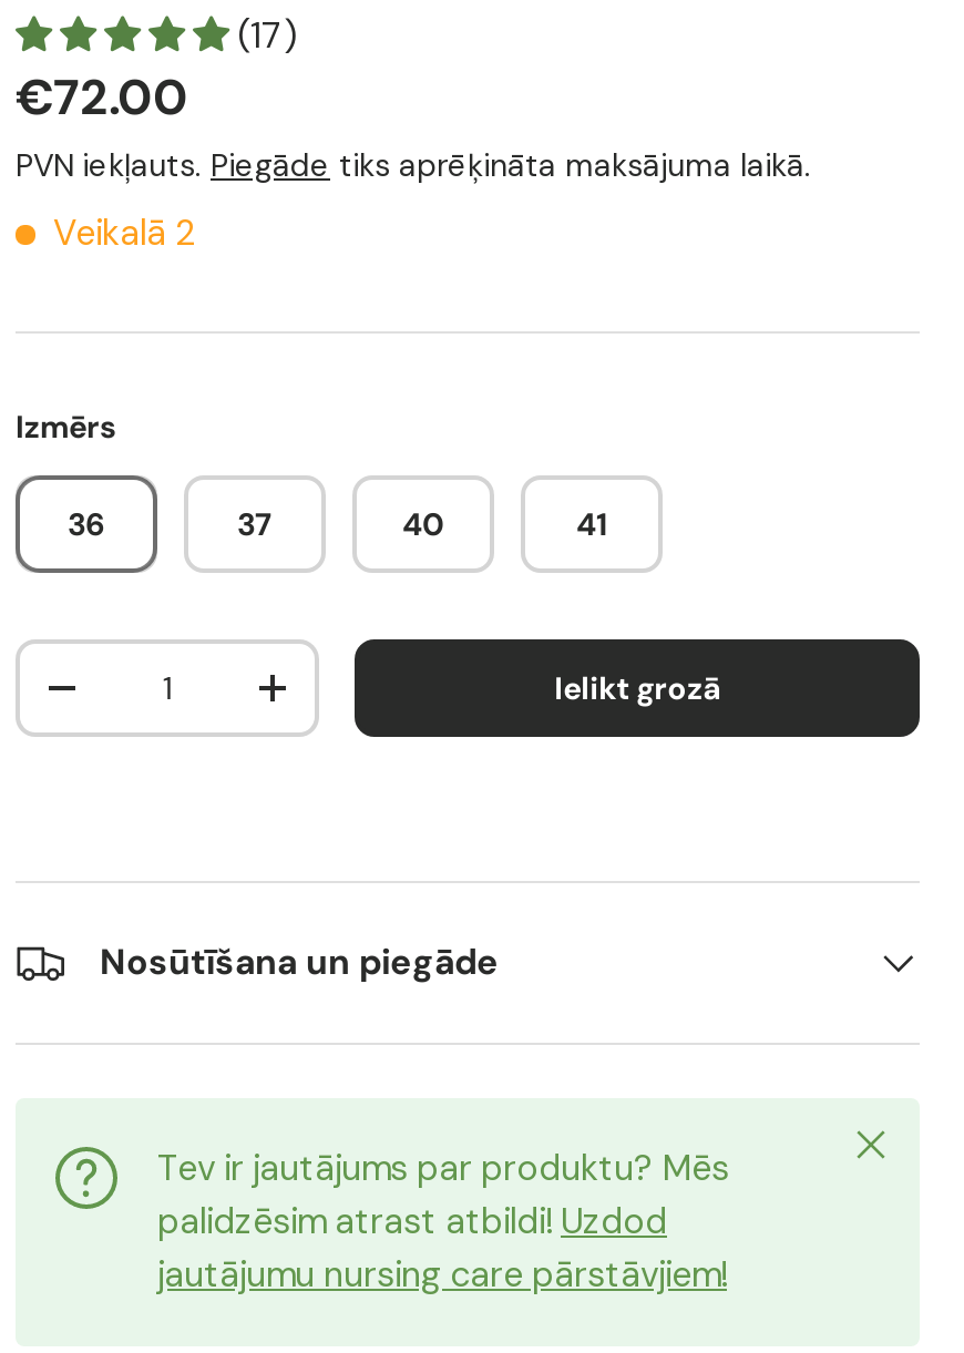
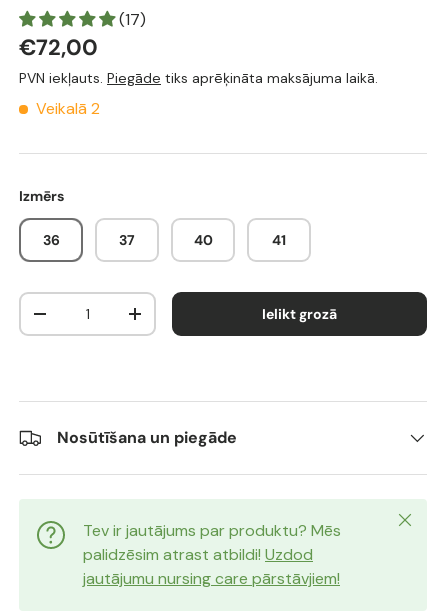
- €72.00
+ €72,00
